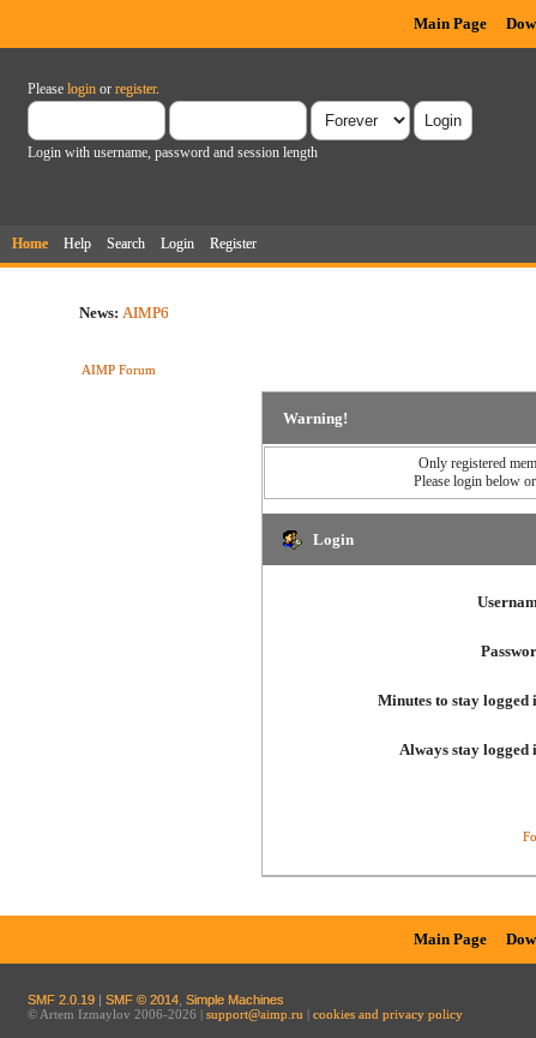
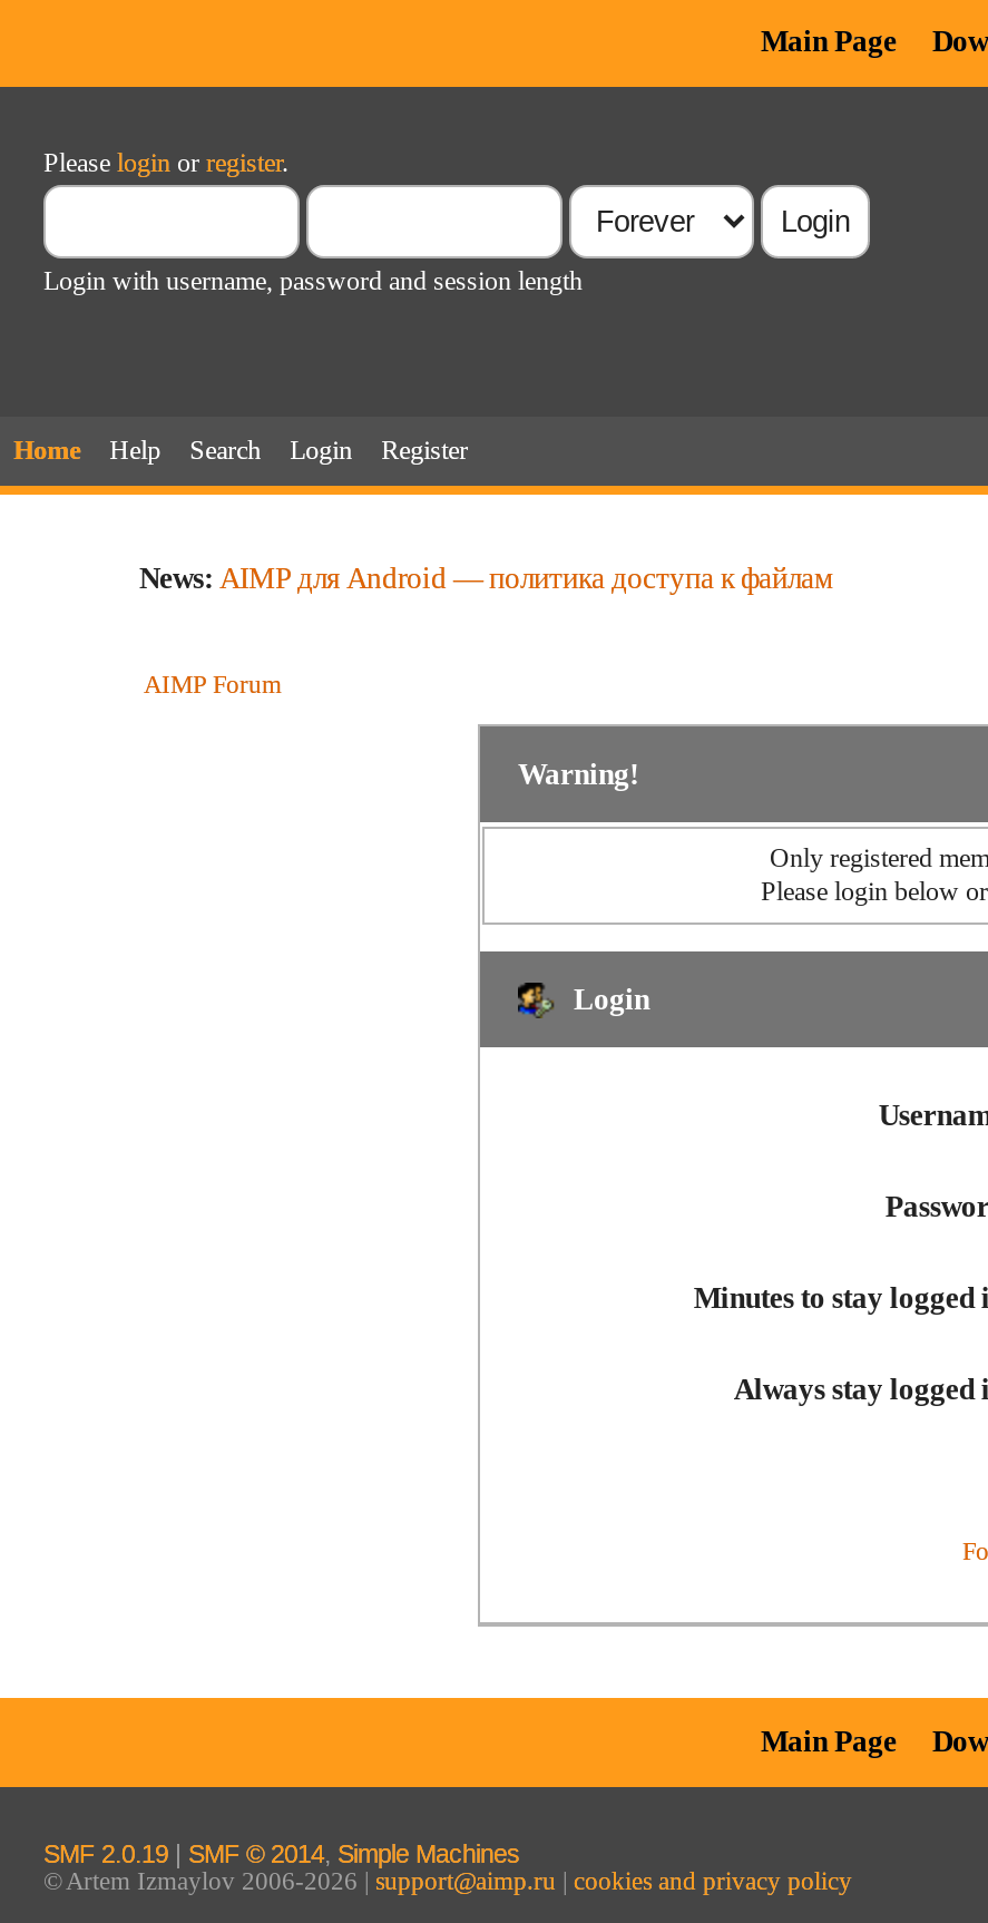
- News: AIMP6
+ News: AIMP для Android — политика доступа к файлам
